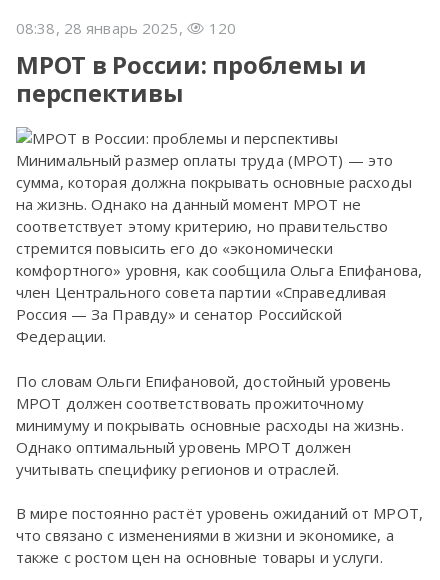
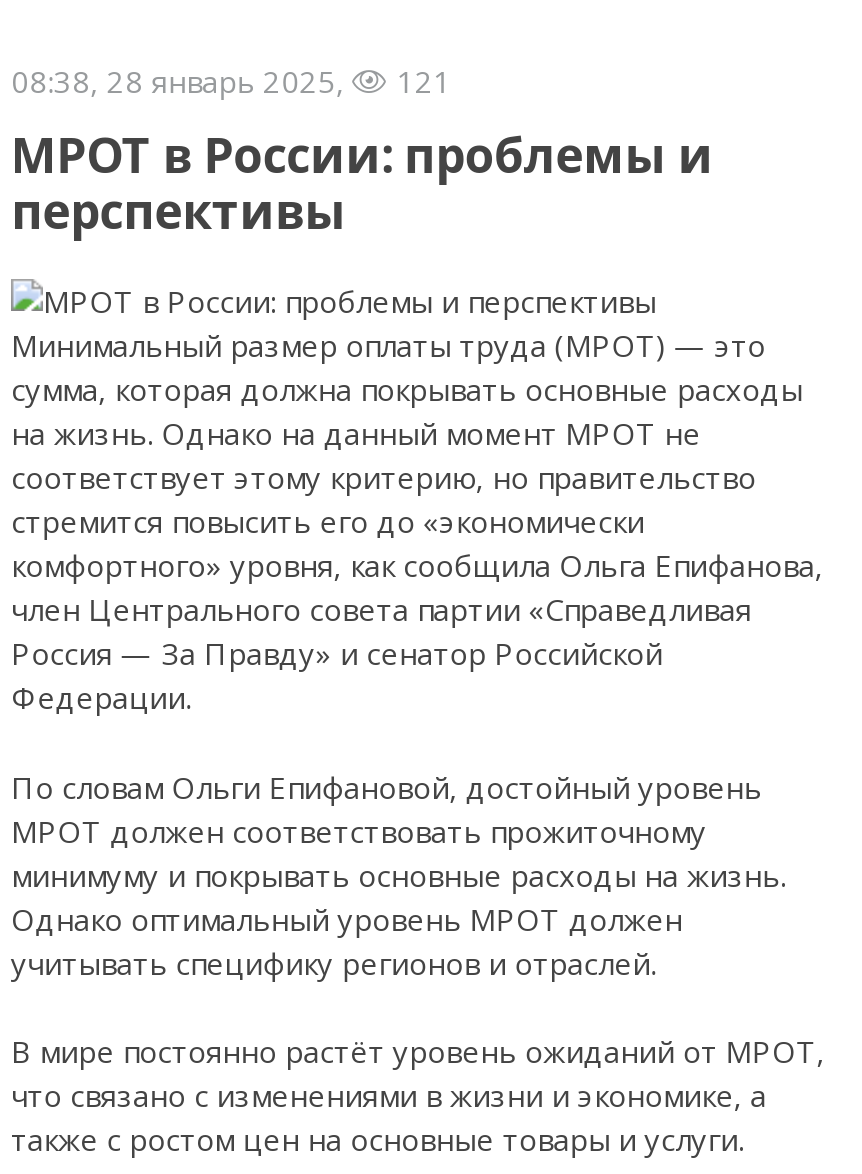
- 08:38, 28 январь 2025, 120
+ 08:38, 28 январь 2025, 121
